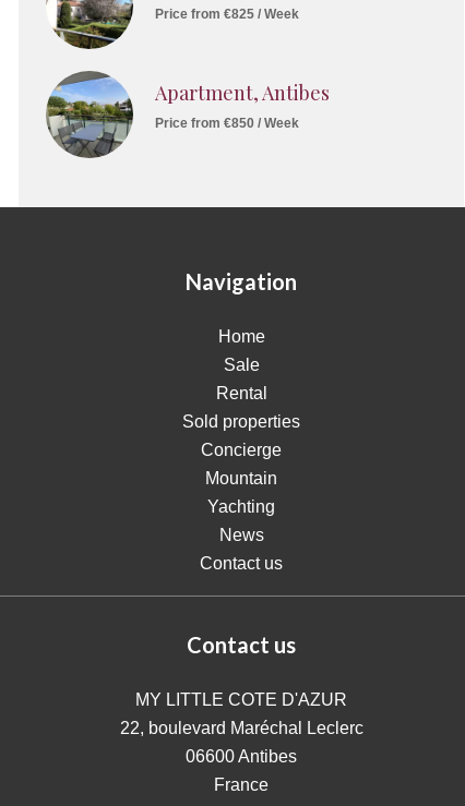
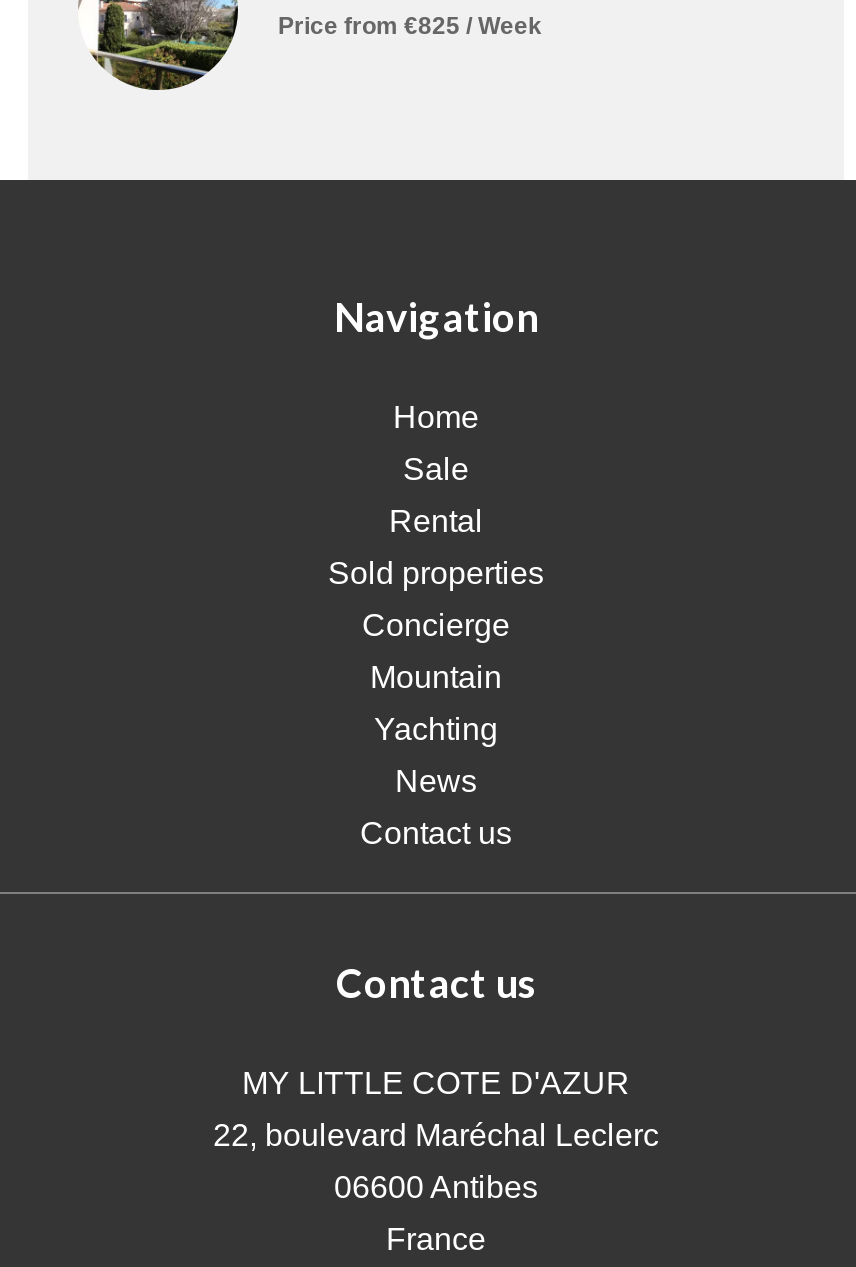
- [image]
- Apartment, Antibes
- Price from €850 / Week
